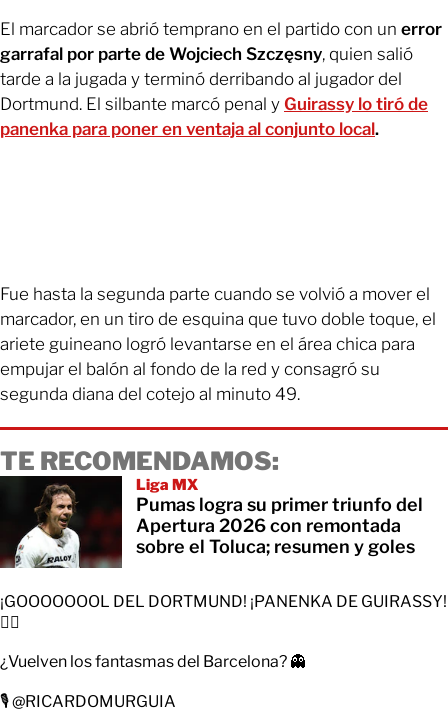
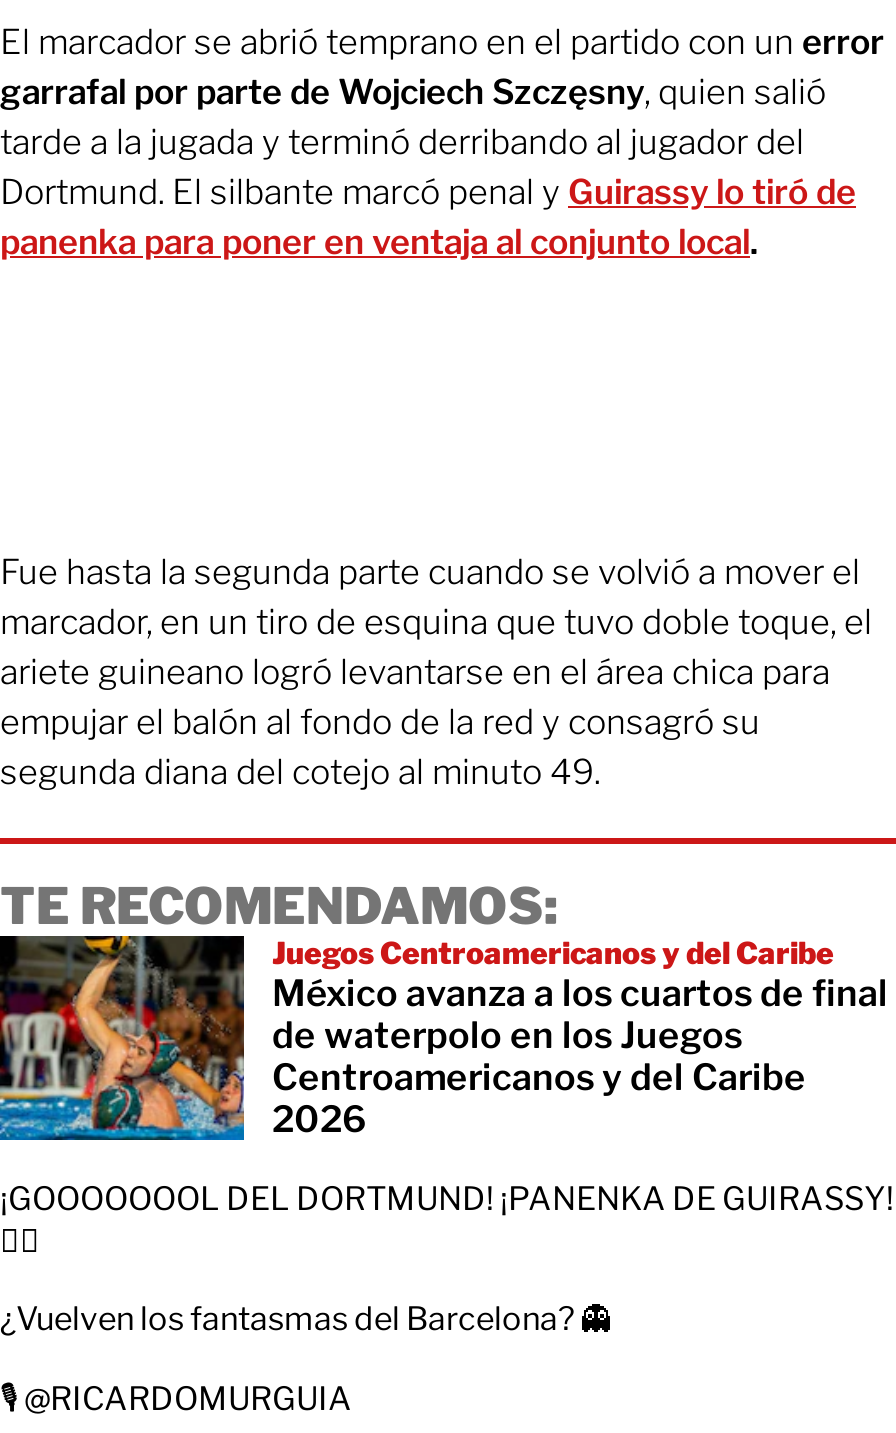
- [image]
- Liga MX
- Pumas logra su primer triunfo del
- Apertura 2026 con remontada
- sobre el Toluca; resumen y goles
+ [image]
+ Juegos Centroamericanos y del Caribe
+ México avanza a los cuartos de final
+ de waterpolo en los Juegos
+ Centroamericanos y del Caribe
+ 2026
